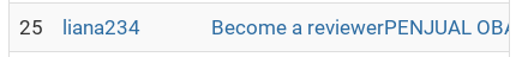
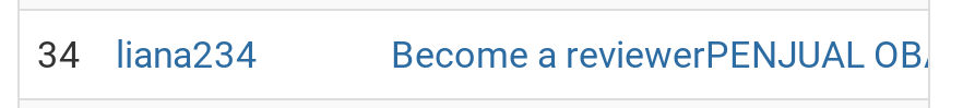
- 25 liana234
+ 34 liana234
